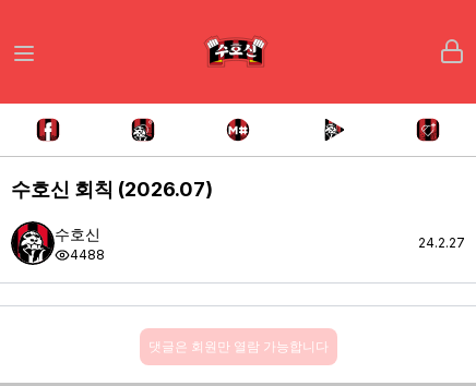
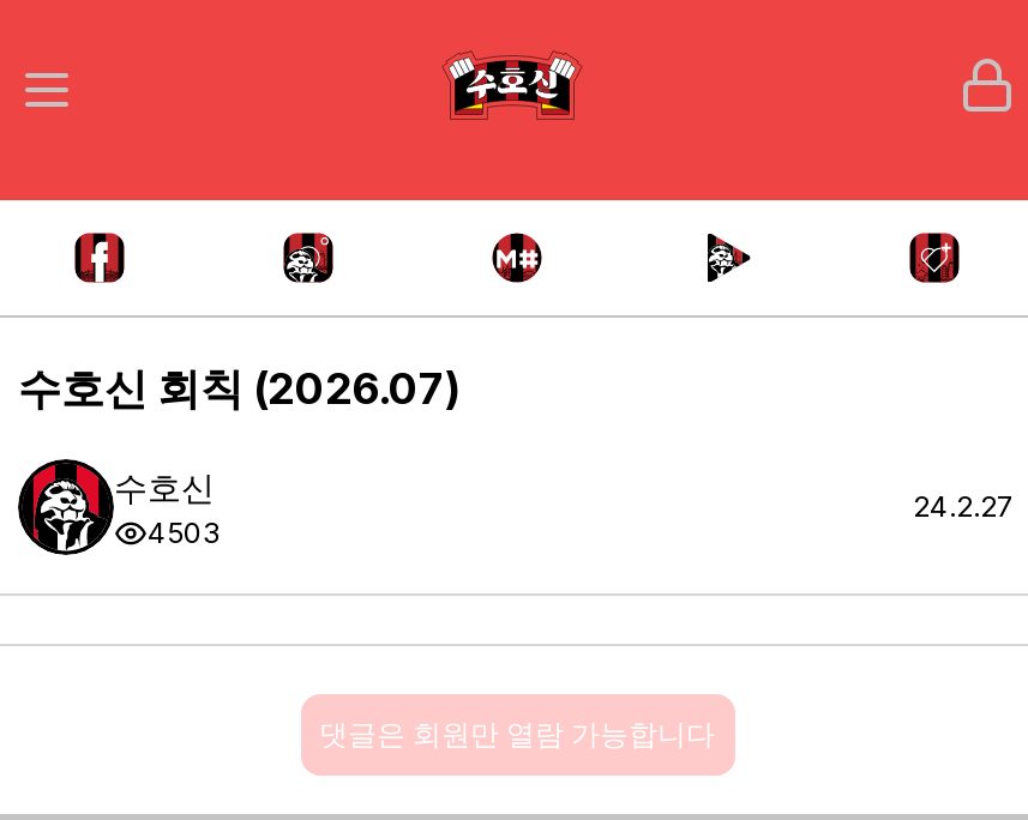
- 4488
+ 4503
